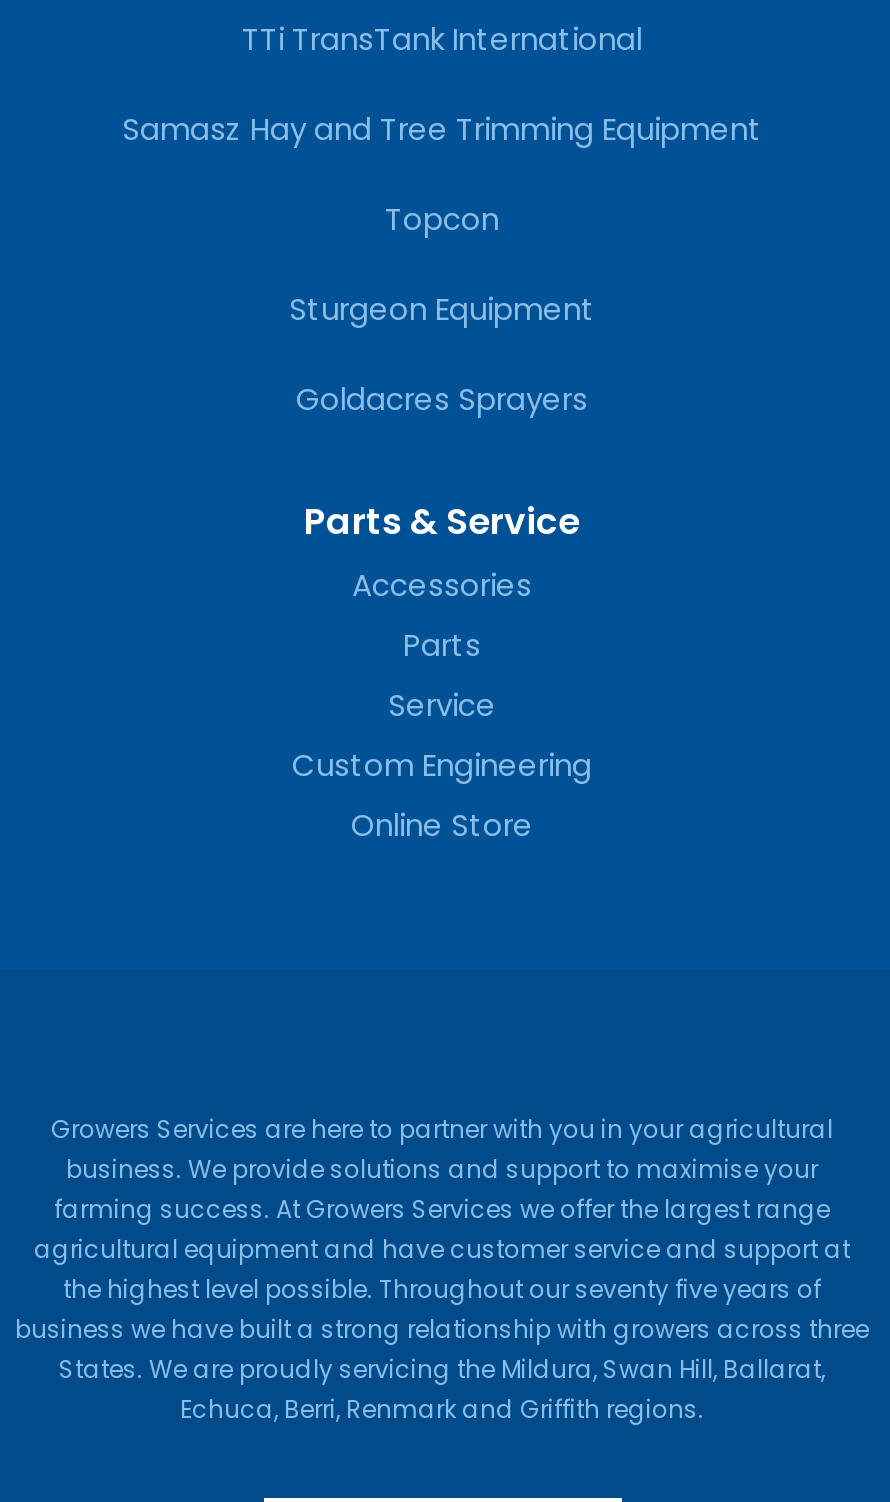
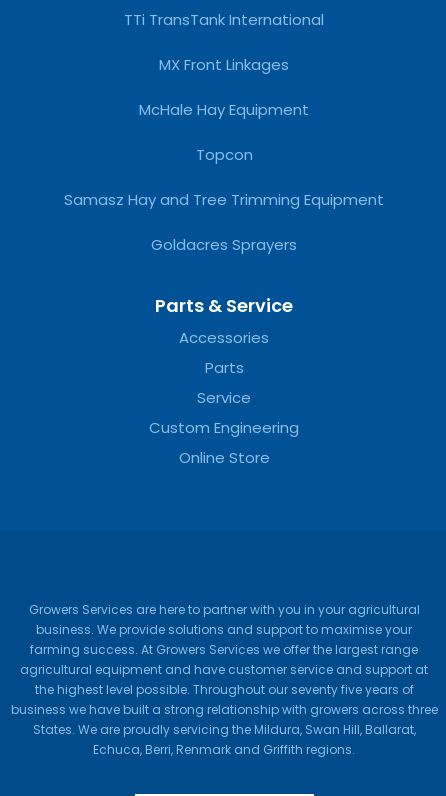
+ MX Front Linkages
+ McHale Hay Equipment

moved down: Samasz Hay and Tree Trimming Equipment

- Sturgeon Equipment
